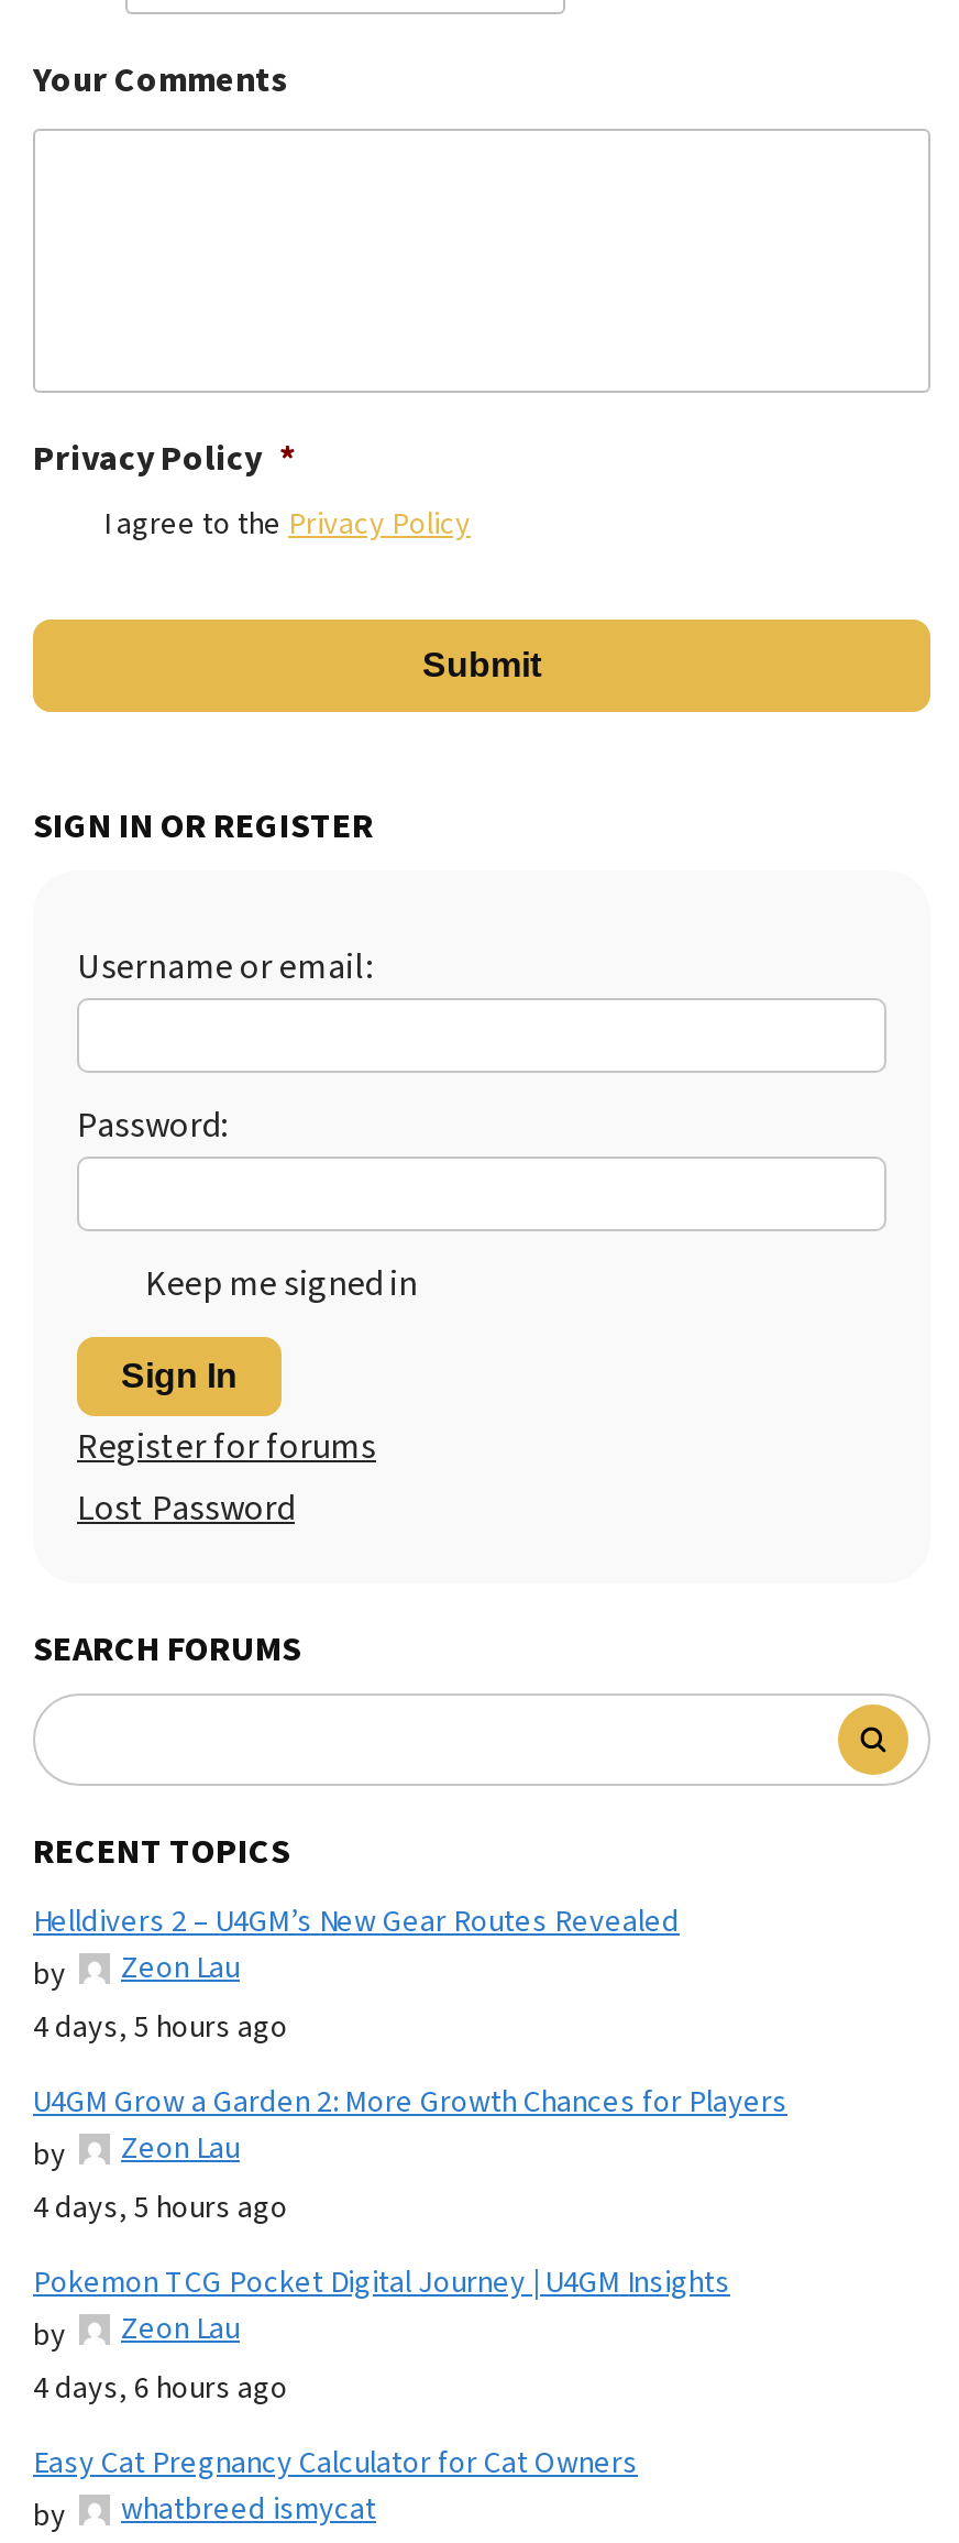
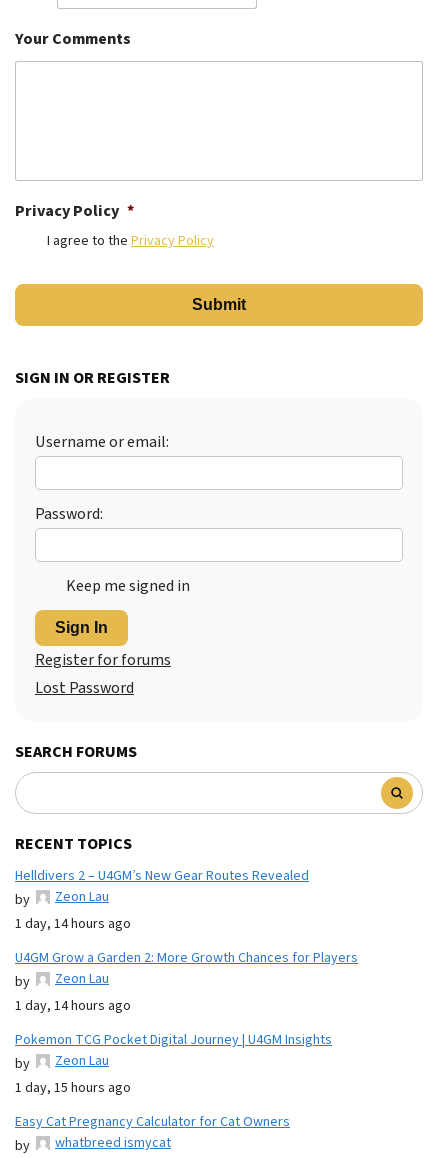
- 4 days, 5 hours ago
+ 1 day, 14 hours ago

- 4 days, 5 hours ago
+ 1 day, 14 hours ago

- 4 days, 6 hours ago
+ 1 day, 15 hours ago
